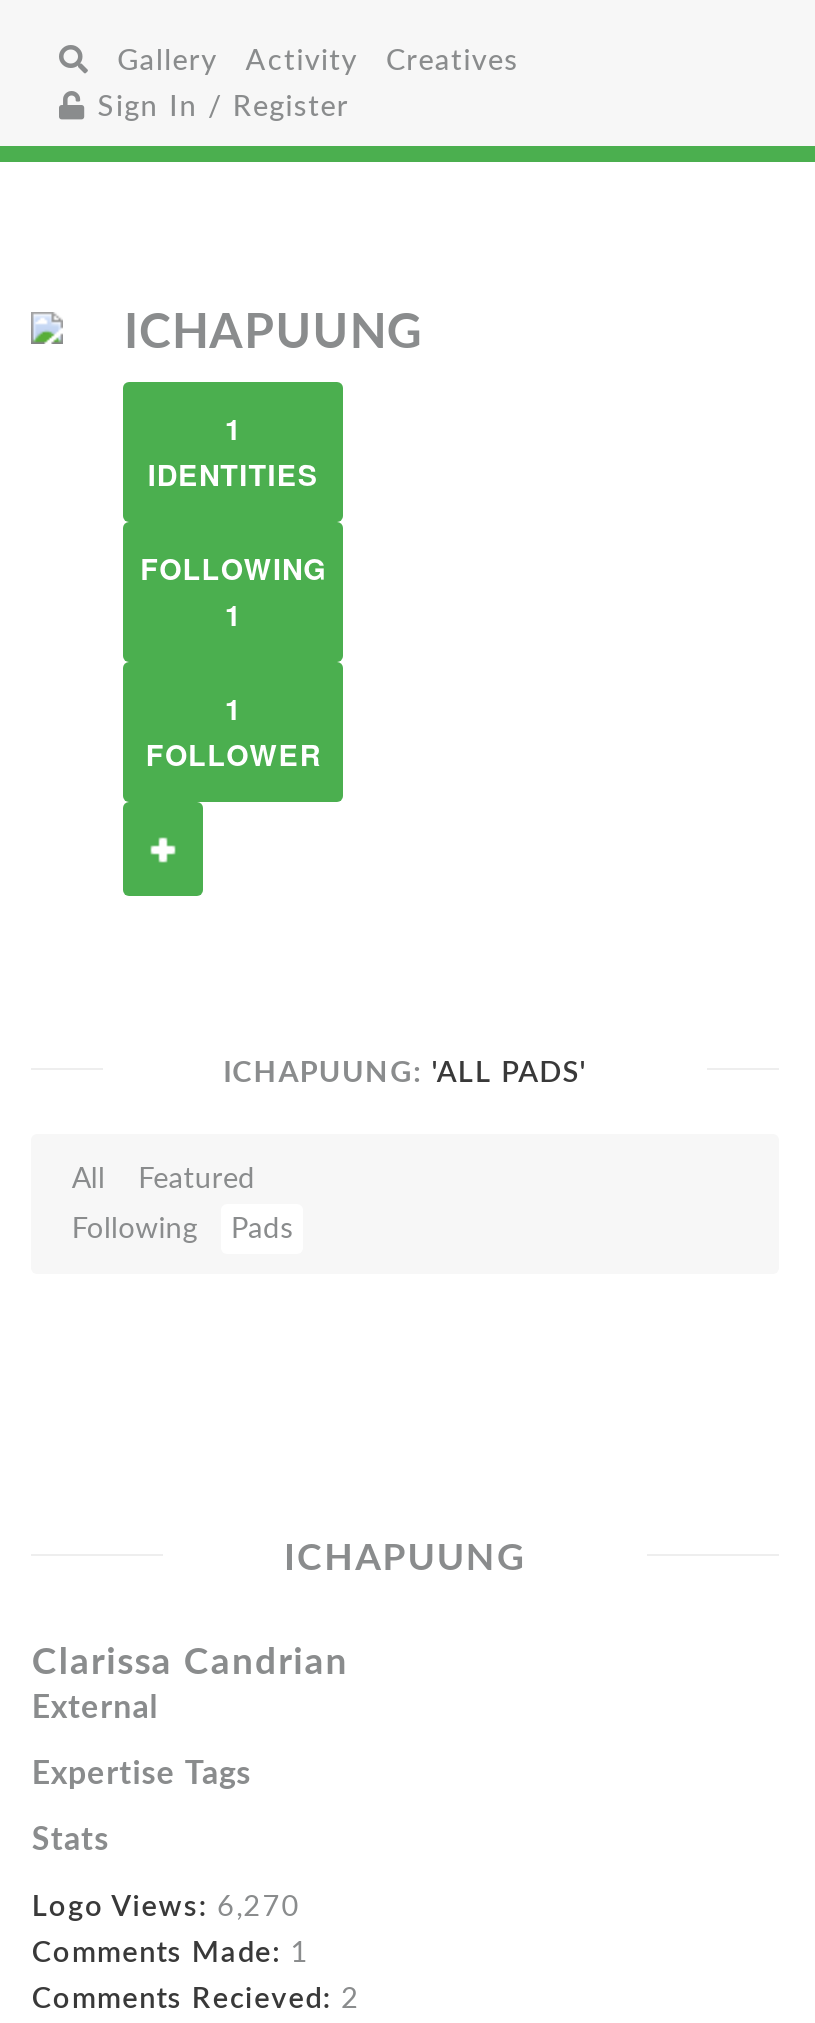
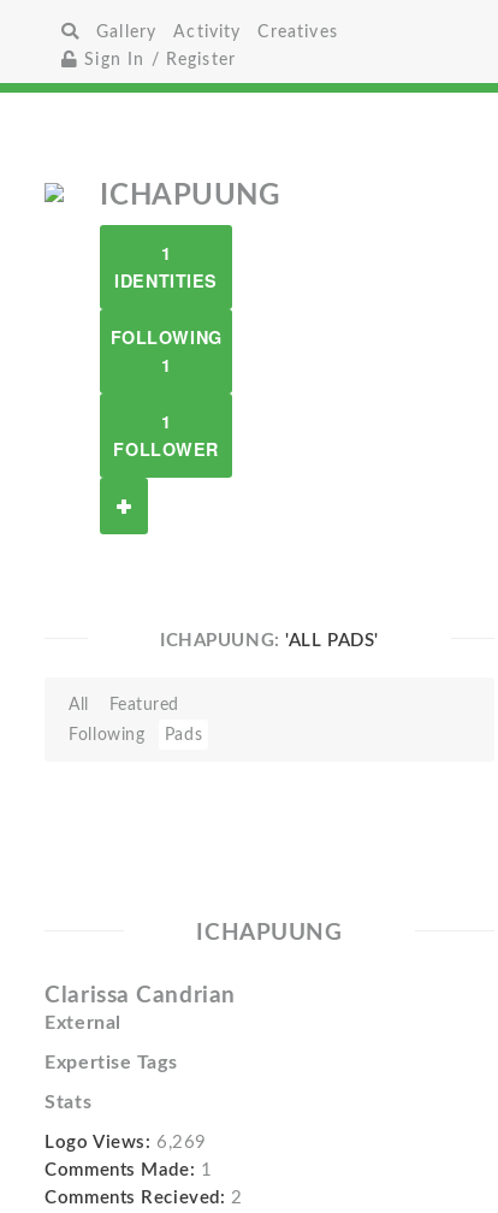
- Logo Views: 6,270
+ Logo Views: 6,269
